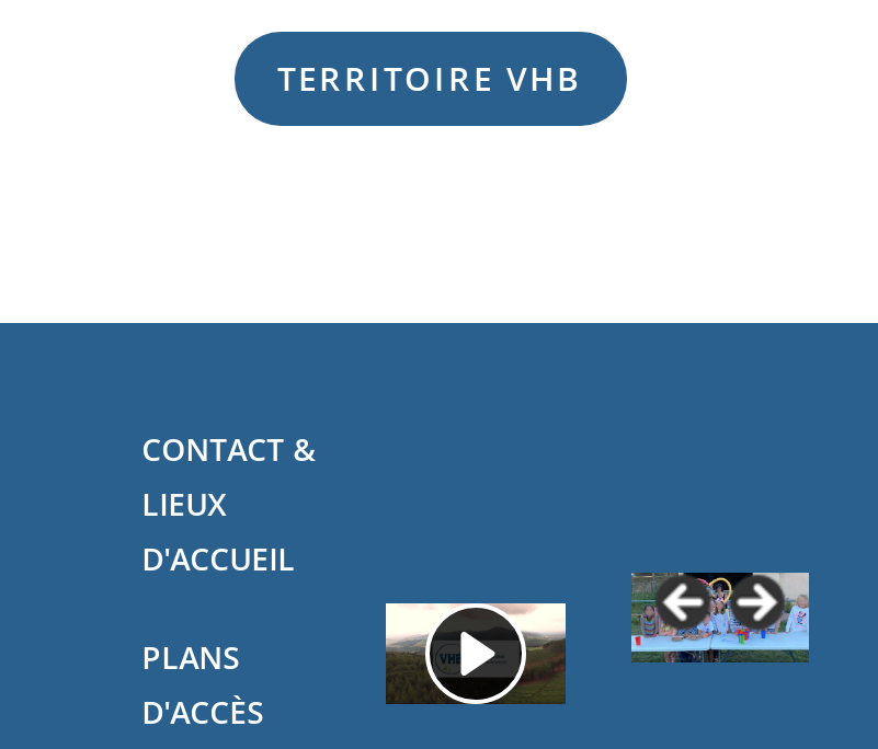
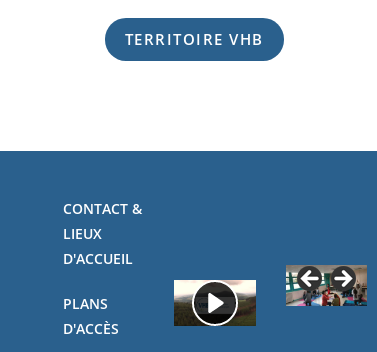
- [image]
+ [image]
